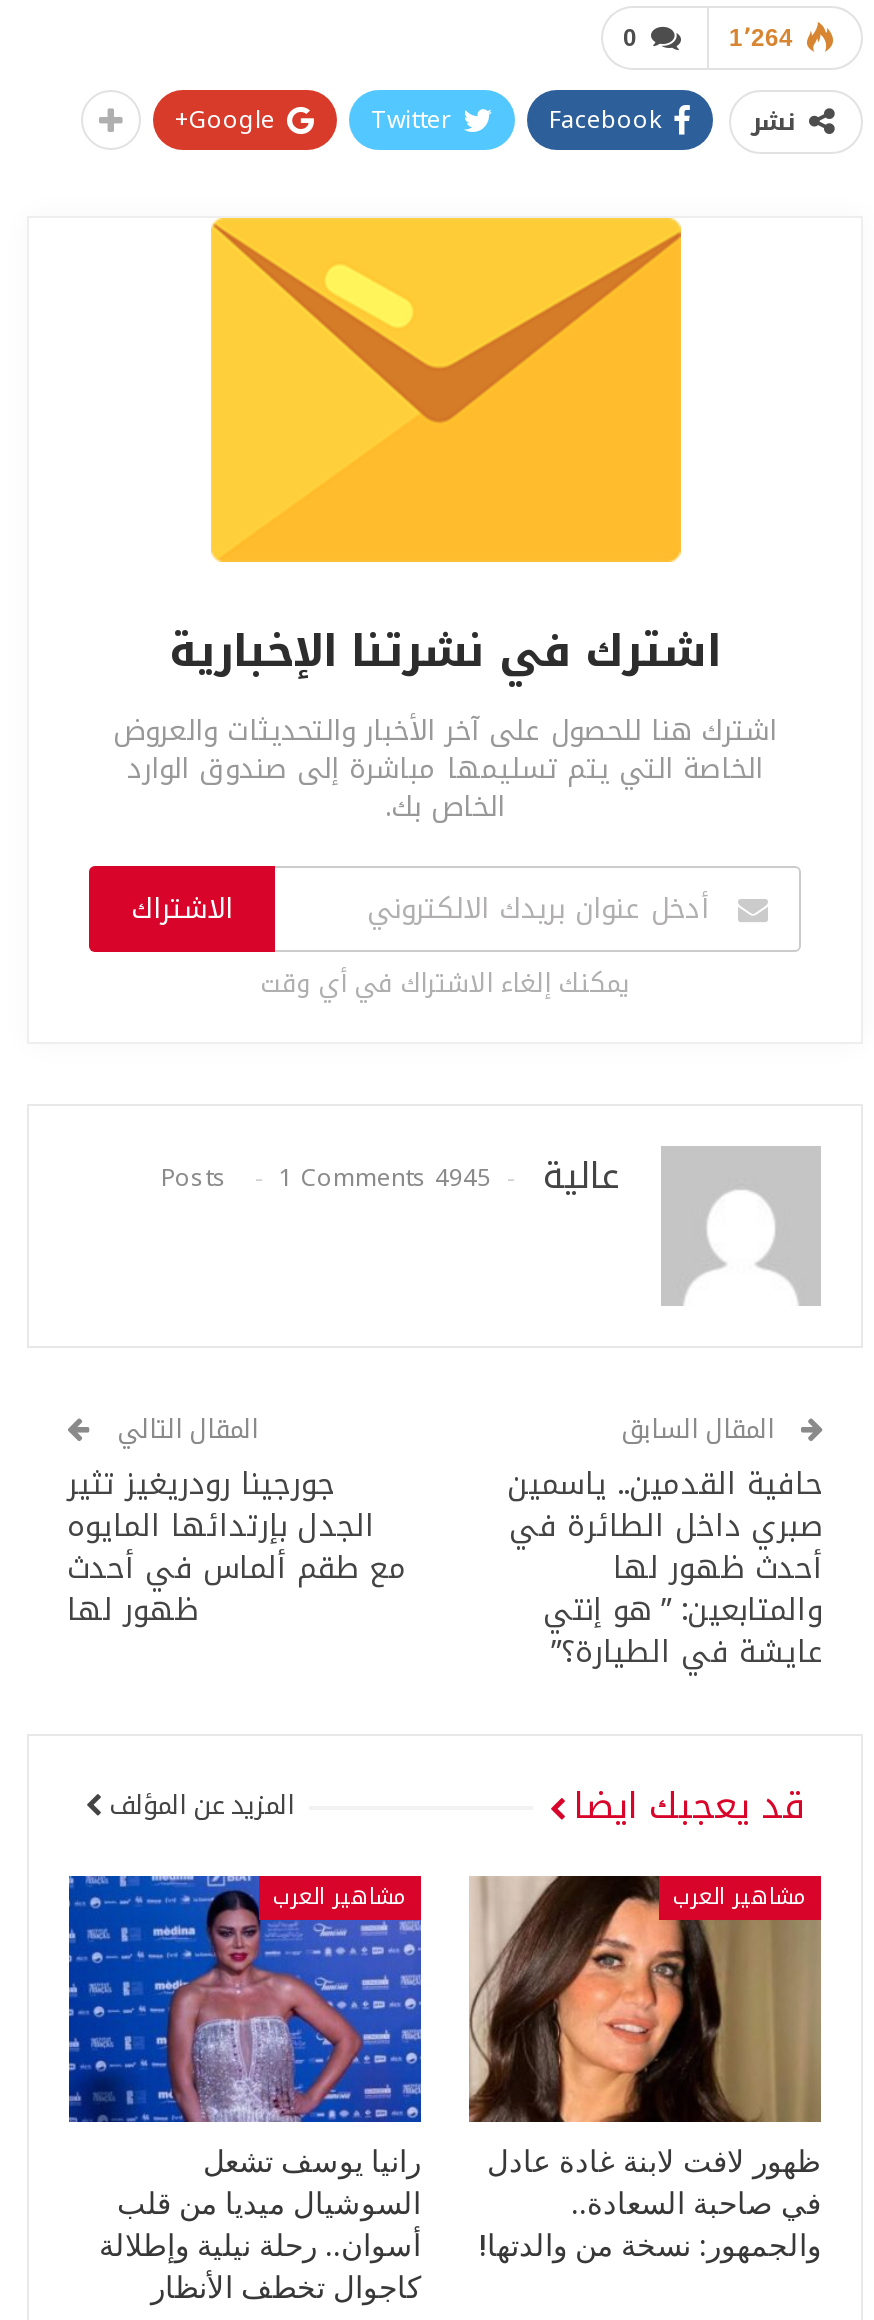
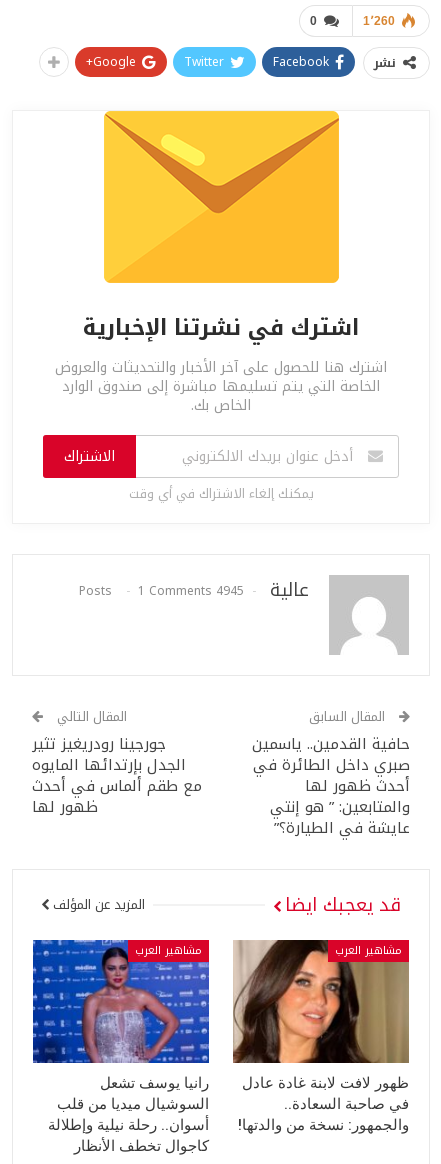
- 1٬264
+ 1٬260
